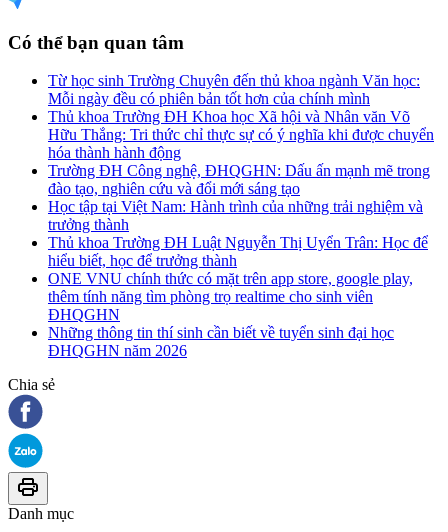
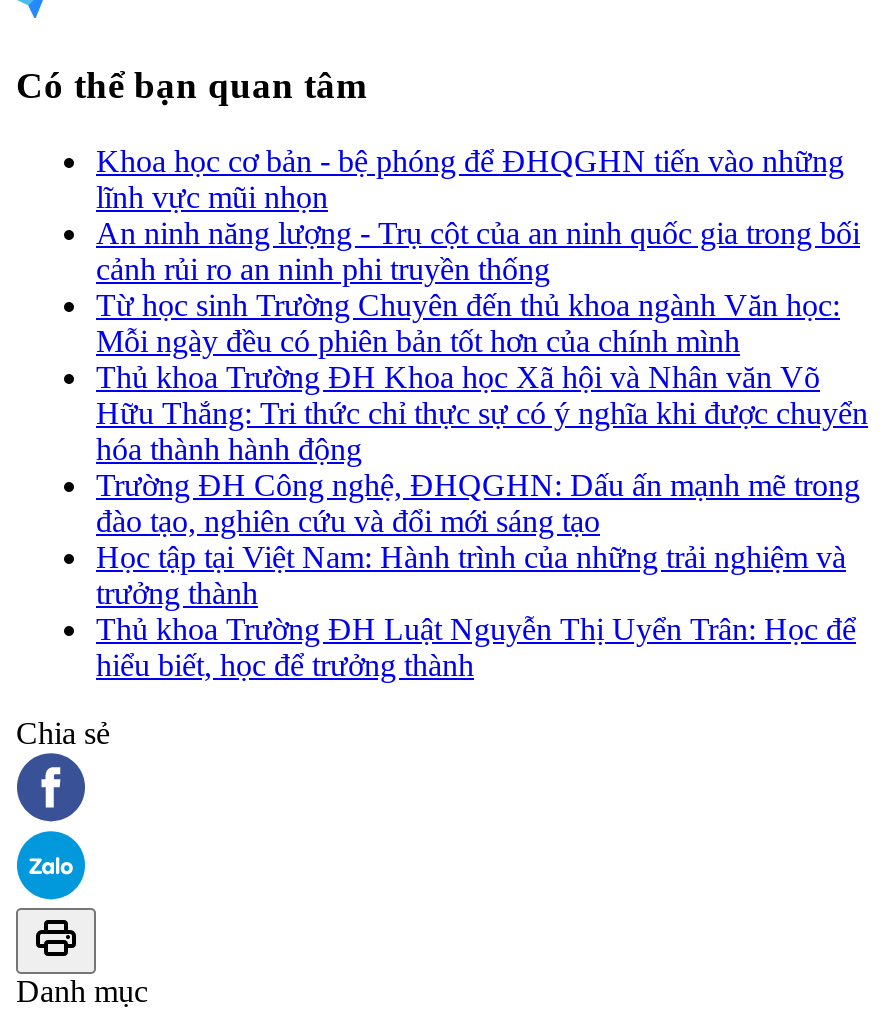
+ Khoa học cơ bản - bệ phóng để ĐHQGHN tiến vào những
+ lĩnh vực mũi nhọn
+ An ninh năng lượng - Trụ cột của an ninh quốc gia trong bối
+ cảnh rủi ro an ninh phi truyền thống

moved down: Từ học sinh Trường Chuyên đến thủ khoa ngành Văn học: | Mỗi ngày đều có phiên bản tốt hơn của chính mình | Thủ khoa Trường ĐH Khoa học Xã hội và Nhân văn Võ | ... | Thủ khoa Trường ĐH Luật Nguyễn Thị Uyển Trân: Học để | hiểu biết, học để trưởng thành

- ONE VNU chính thức có mặt trên app store, google play,
- thêm tính năng tìm phòng trọ realtime cho sinh viên
- ĐHQGHN
- Những thông tin thí sinh cần biết về tuyển sinh đại học
- ĐHQGHN năm 2026
